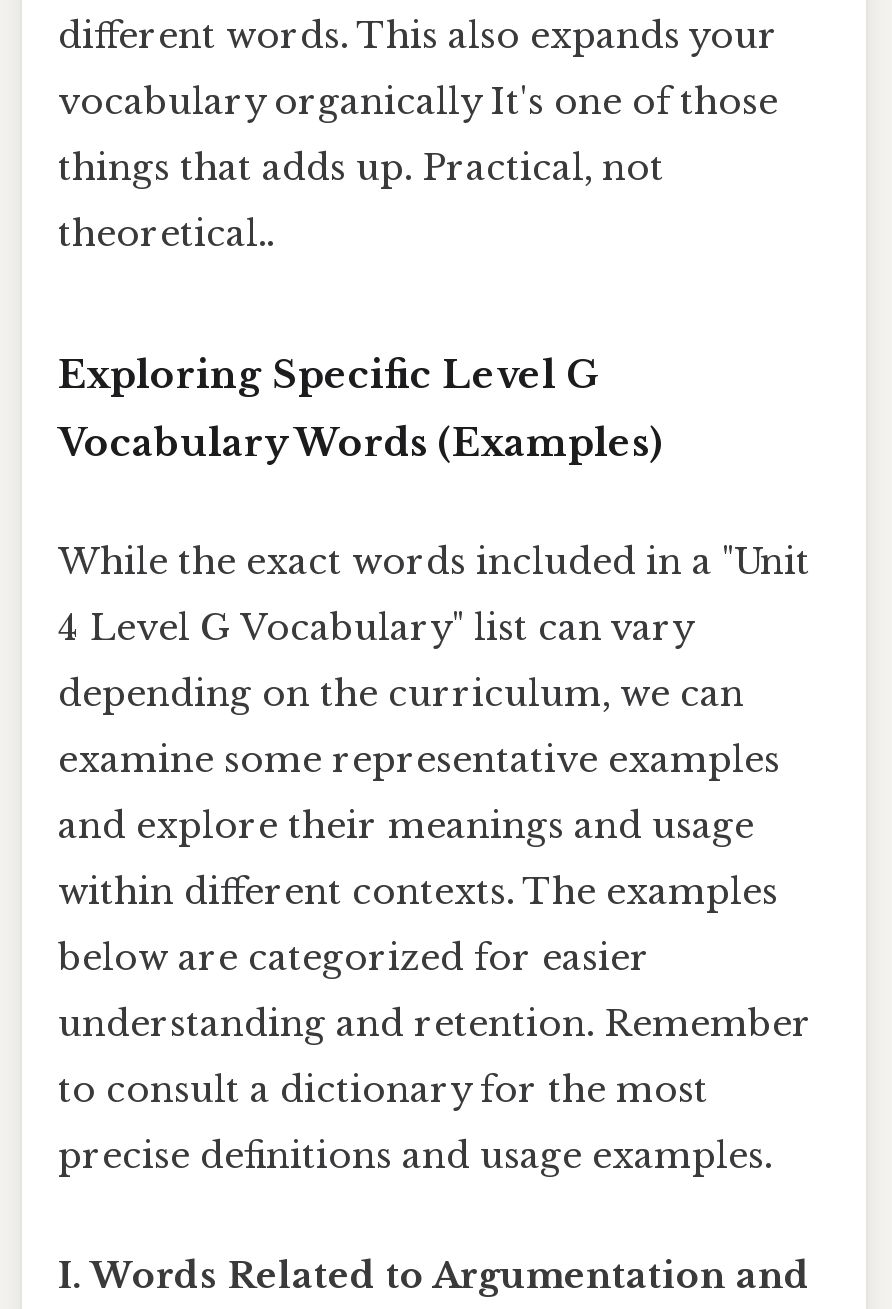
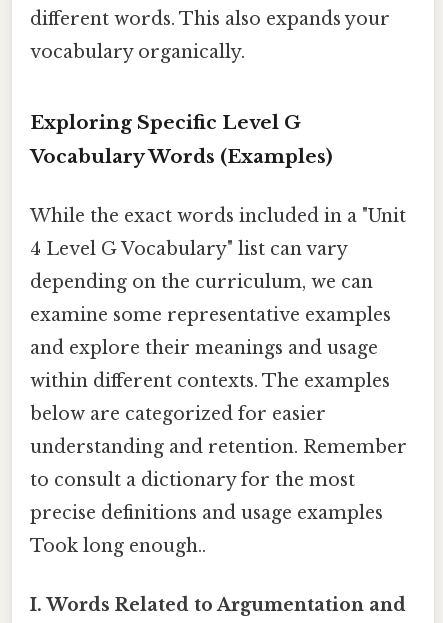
- vocabulary organically It's one of those
- things that adds up. Practical, not
- theoretical..
+ vocabulary organically.

moved up: Exploring Specific Level G | Vocabulary Words (Examples) | While the exact words included in a "Unit | ... | understanding and retention. Remember | to consult a dictionary for the most

- precise definitions and usage examples.
+ precise definitions and usage examples
+ Took long enough..
